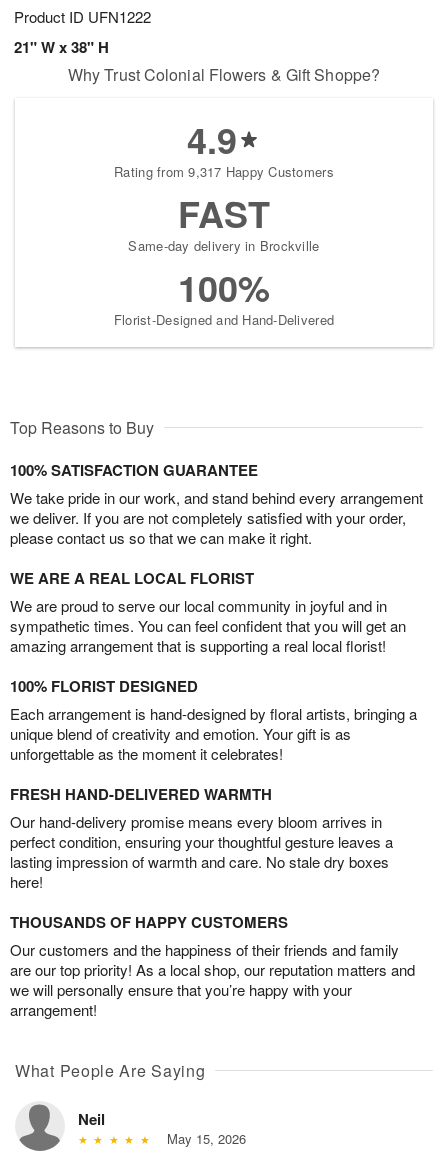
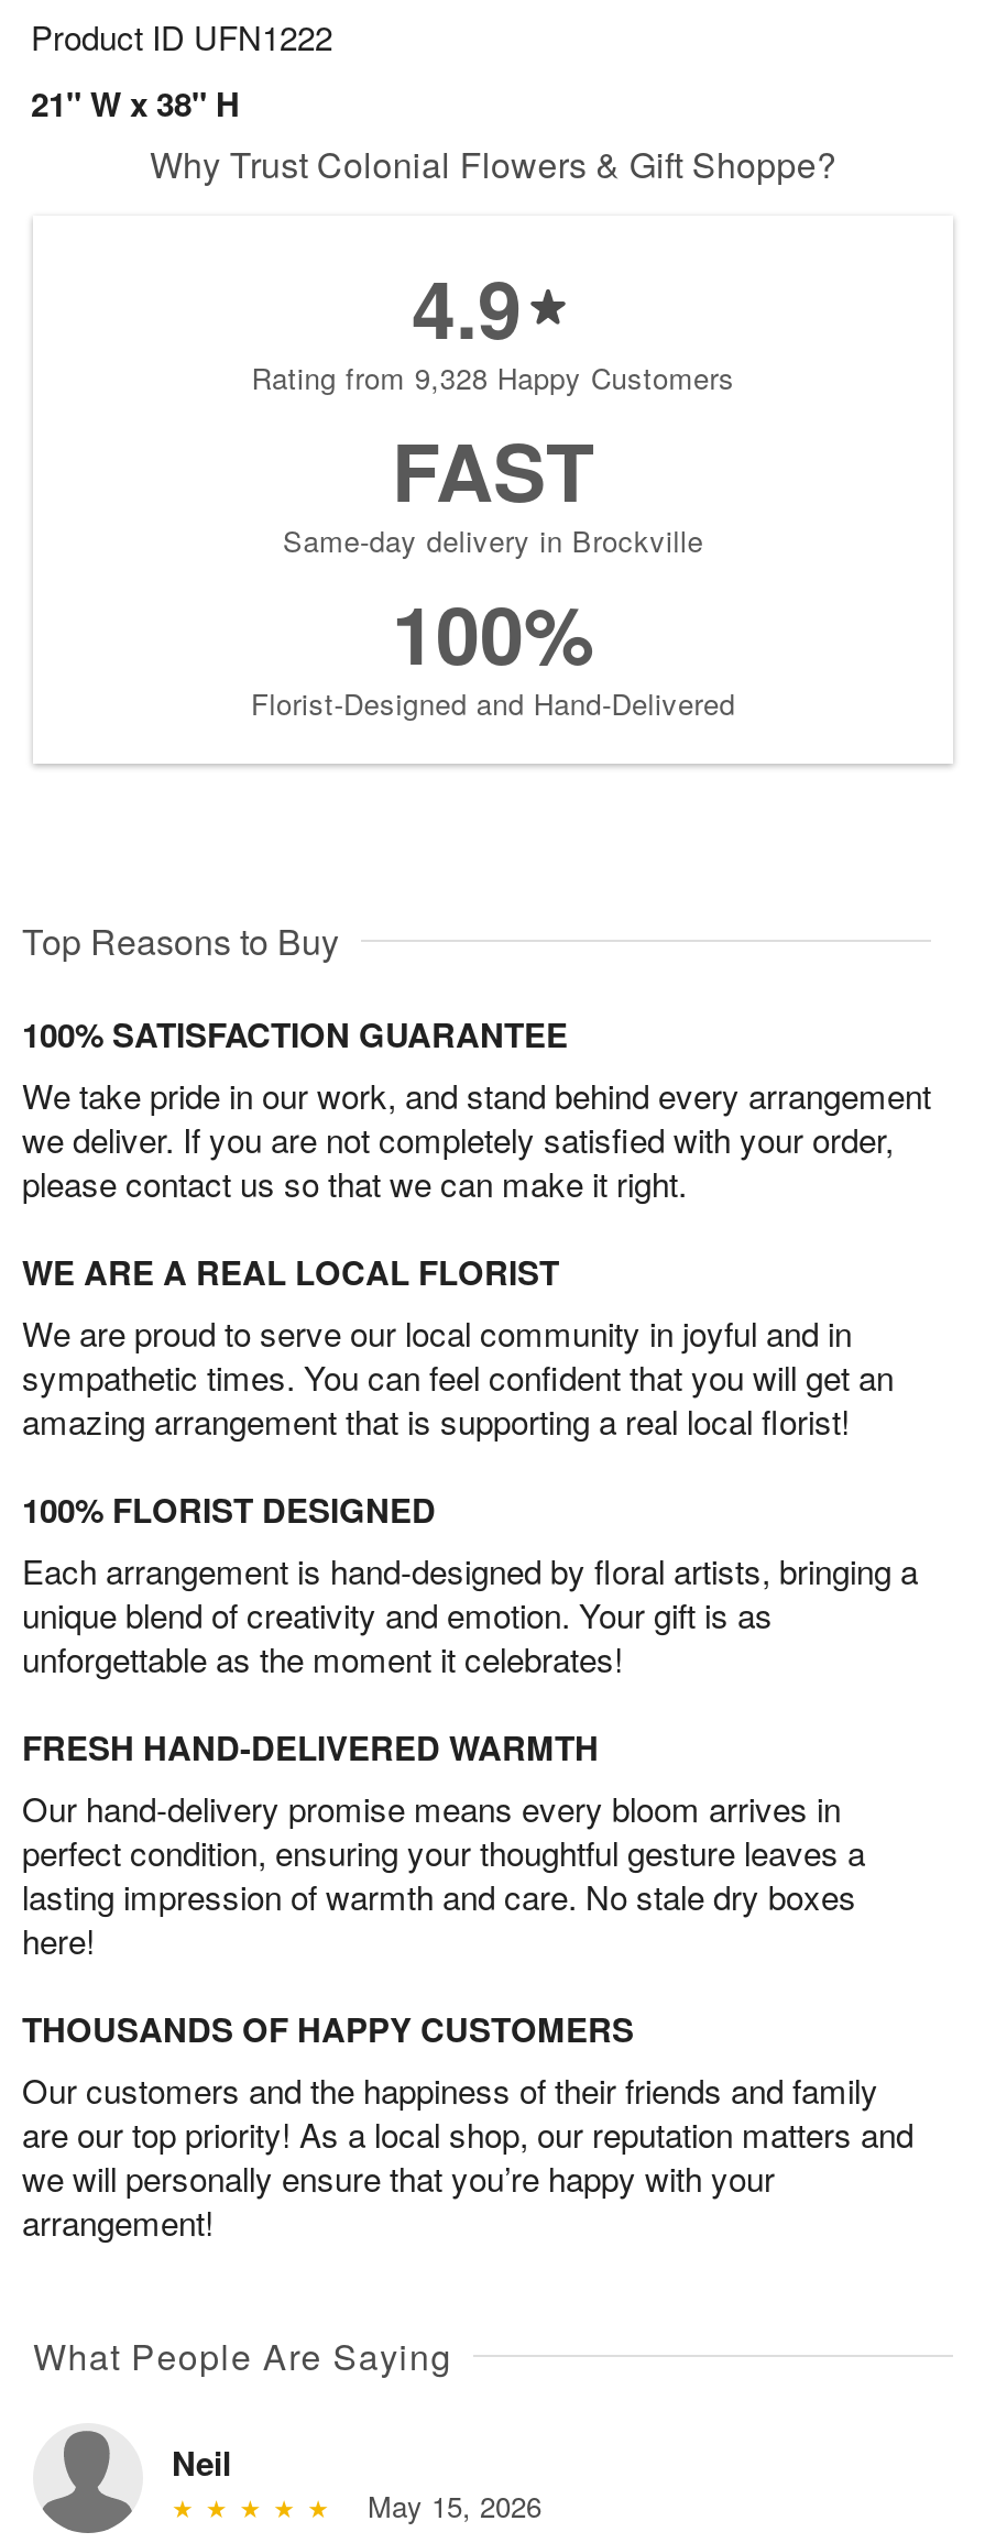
- Rating from 9,317 Happy Customers
+ Rating from 9,328 Happy Customers
